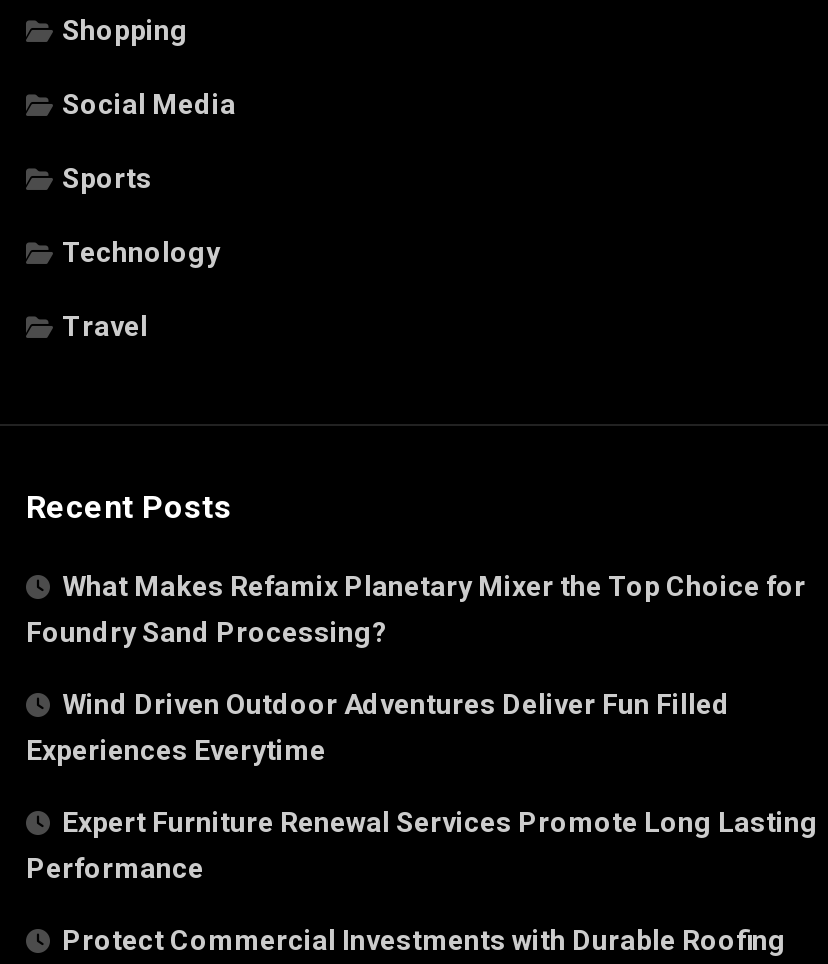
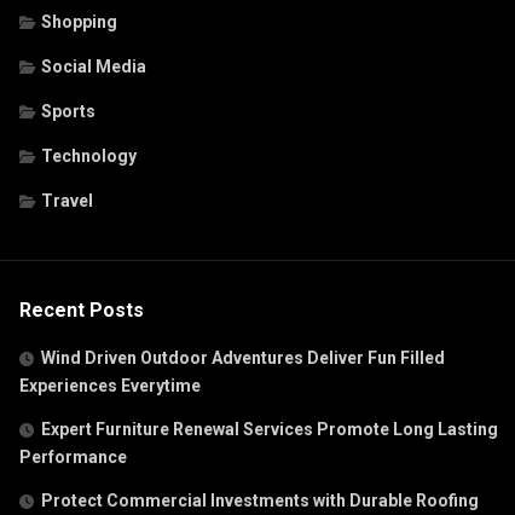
- What Makes Refamix Planetary Mixer the Top Choice for
- Foundry Sand Processing?
